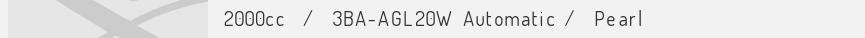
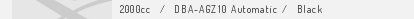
- 3BA-AGL20W Automatic
- Pearl
+ DBA-AGZ10 Automatic
+ Black
